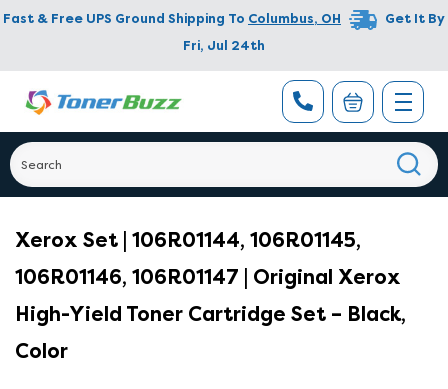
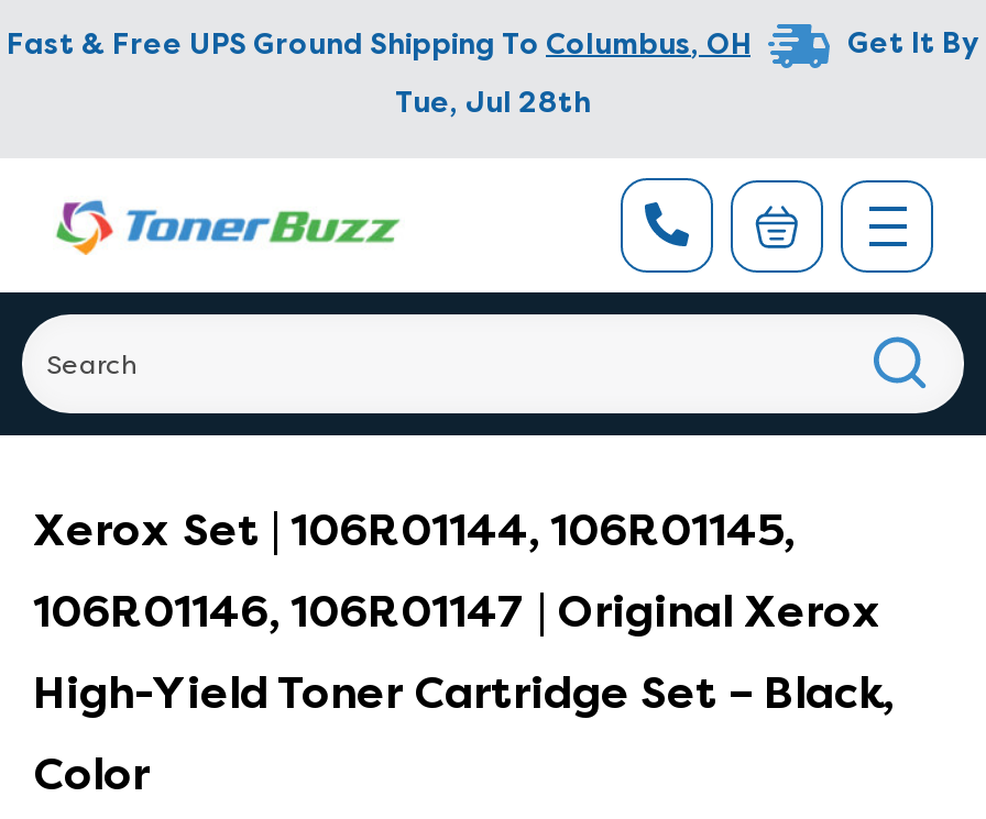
- Fri, Jul 24th
+ Tue, Jul 28th
